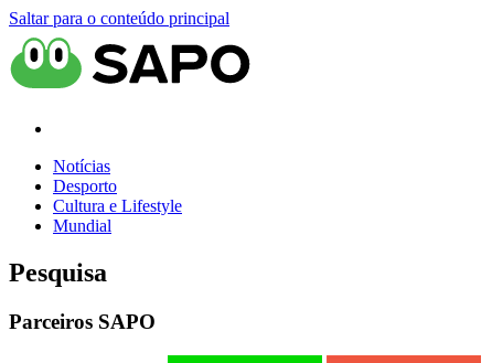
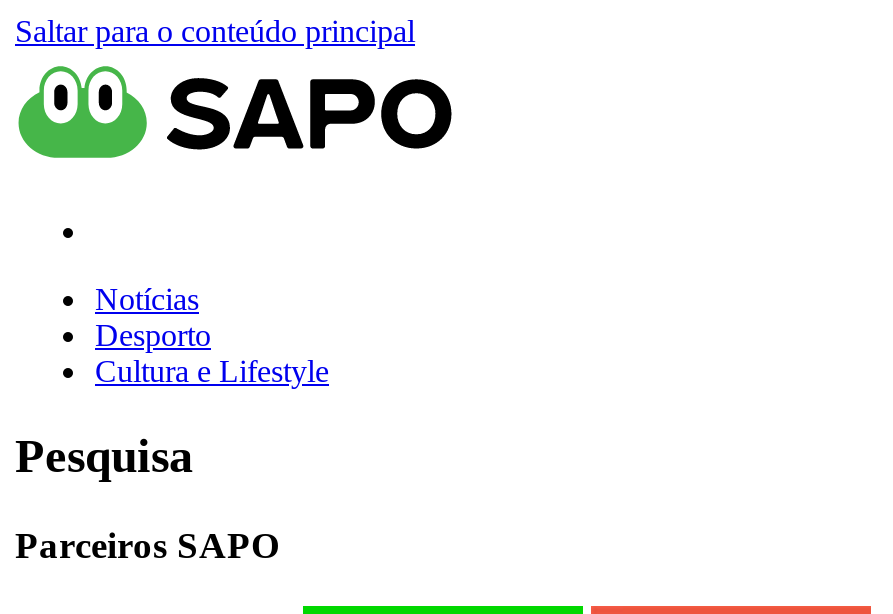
- Mundial
